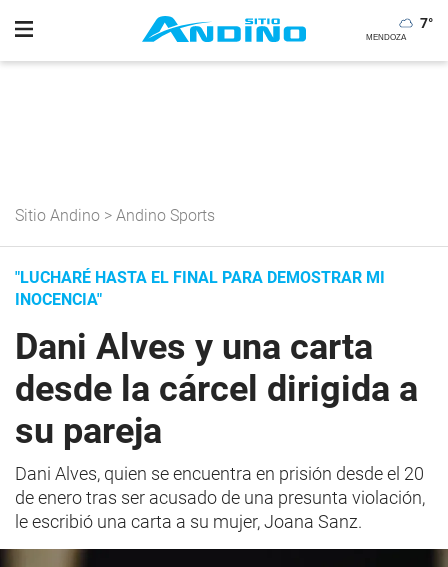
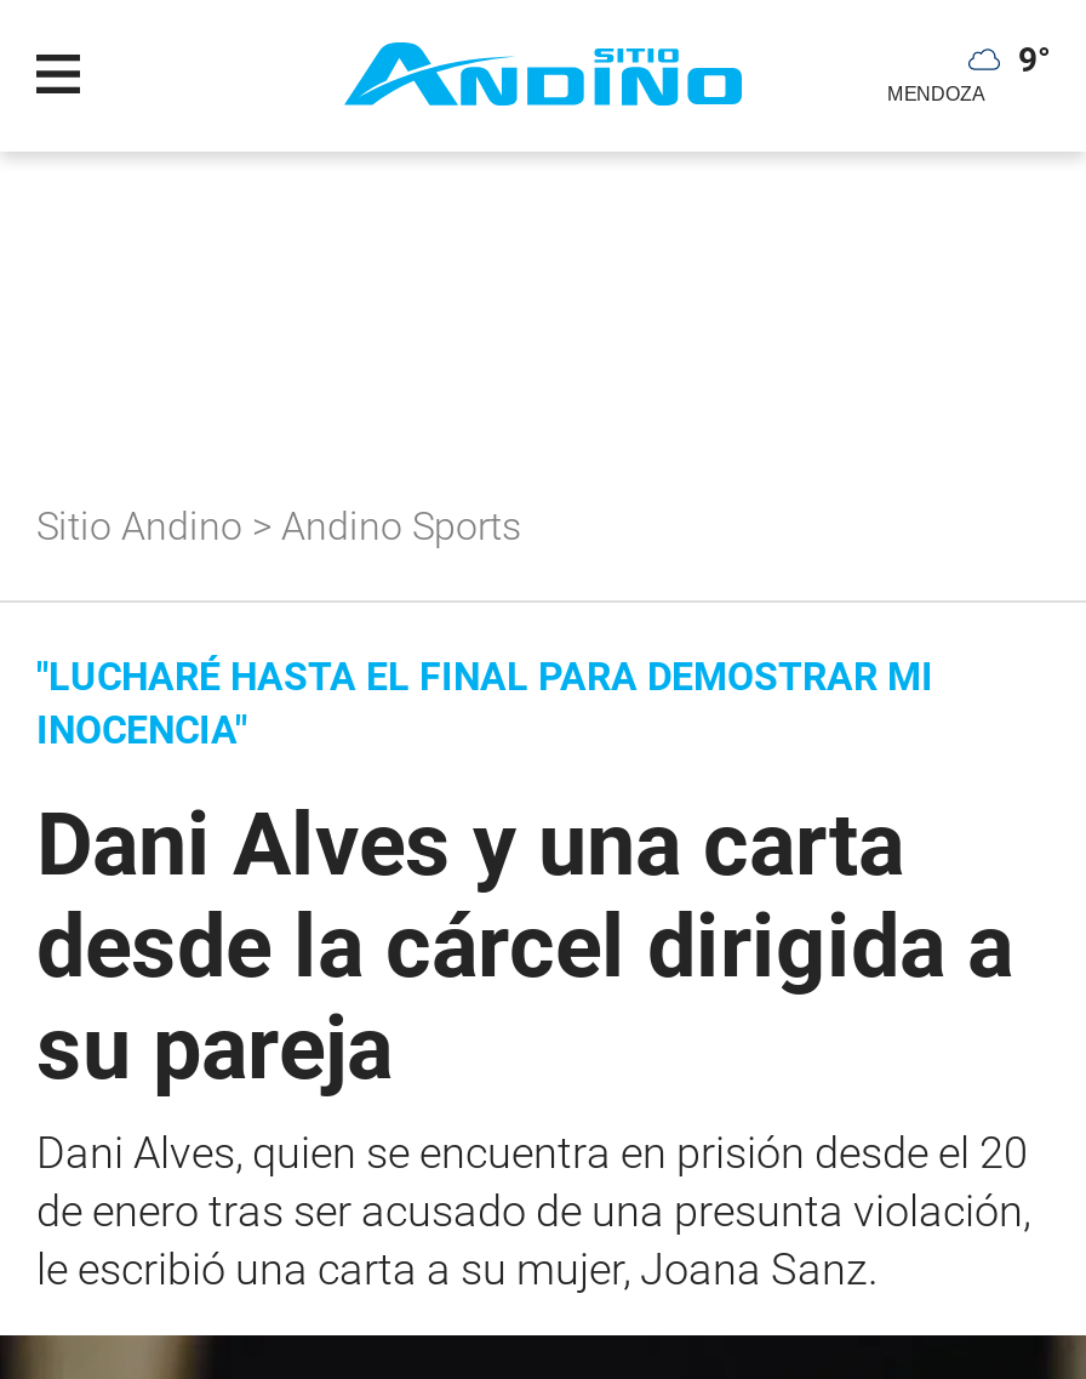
- 7°
+ 9°
